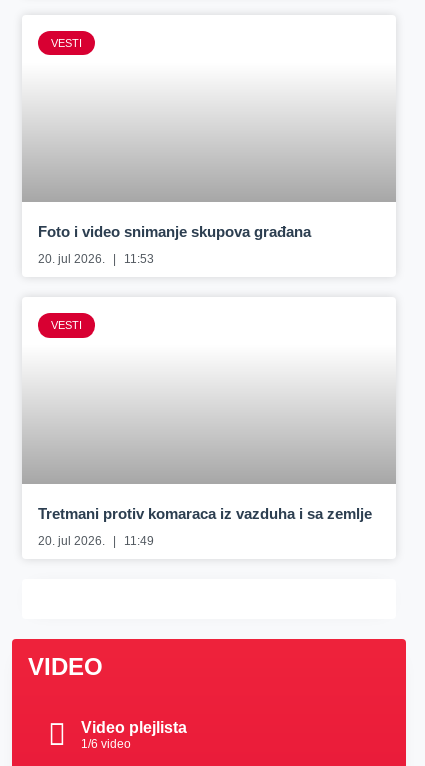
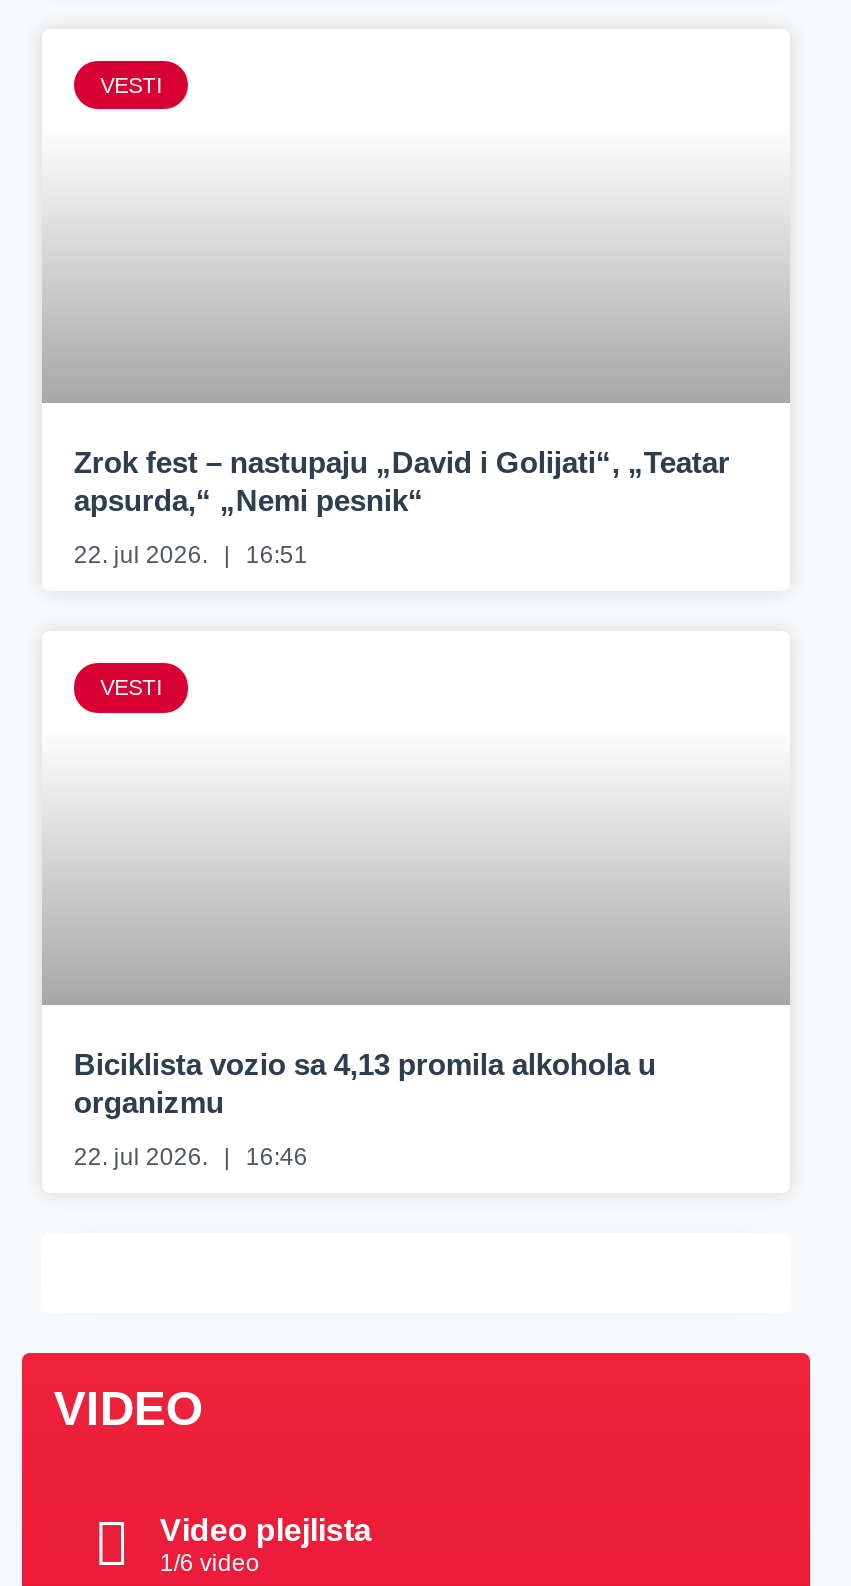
- Foto i video snimanje skupova građana
+ Zrok fest – nastupaju „David i Golijati“, „Teatar
+ apsurda,“ „Nemi pesnik“

- 20. jul 2026.
- 11:53
+ 22. jul 2026.
+ 16:51

- Tretmani protiv komaraca iz vazduha i sa zemlje
+ Biciklista vozio sa 4,13 promila alkohola u
+ organizmu

- 20. jul 2026.
- 11:49
+ 22. jul 2026.
+ 16:46
